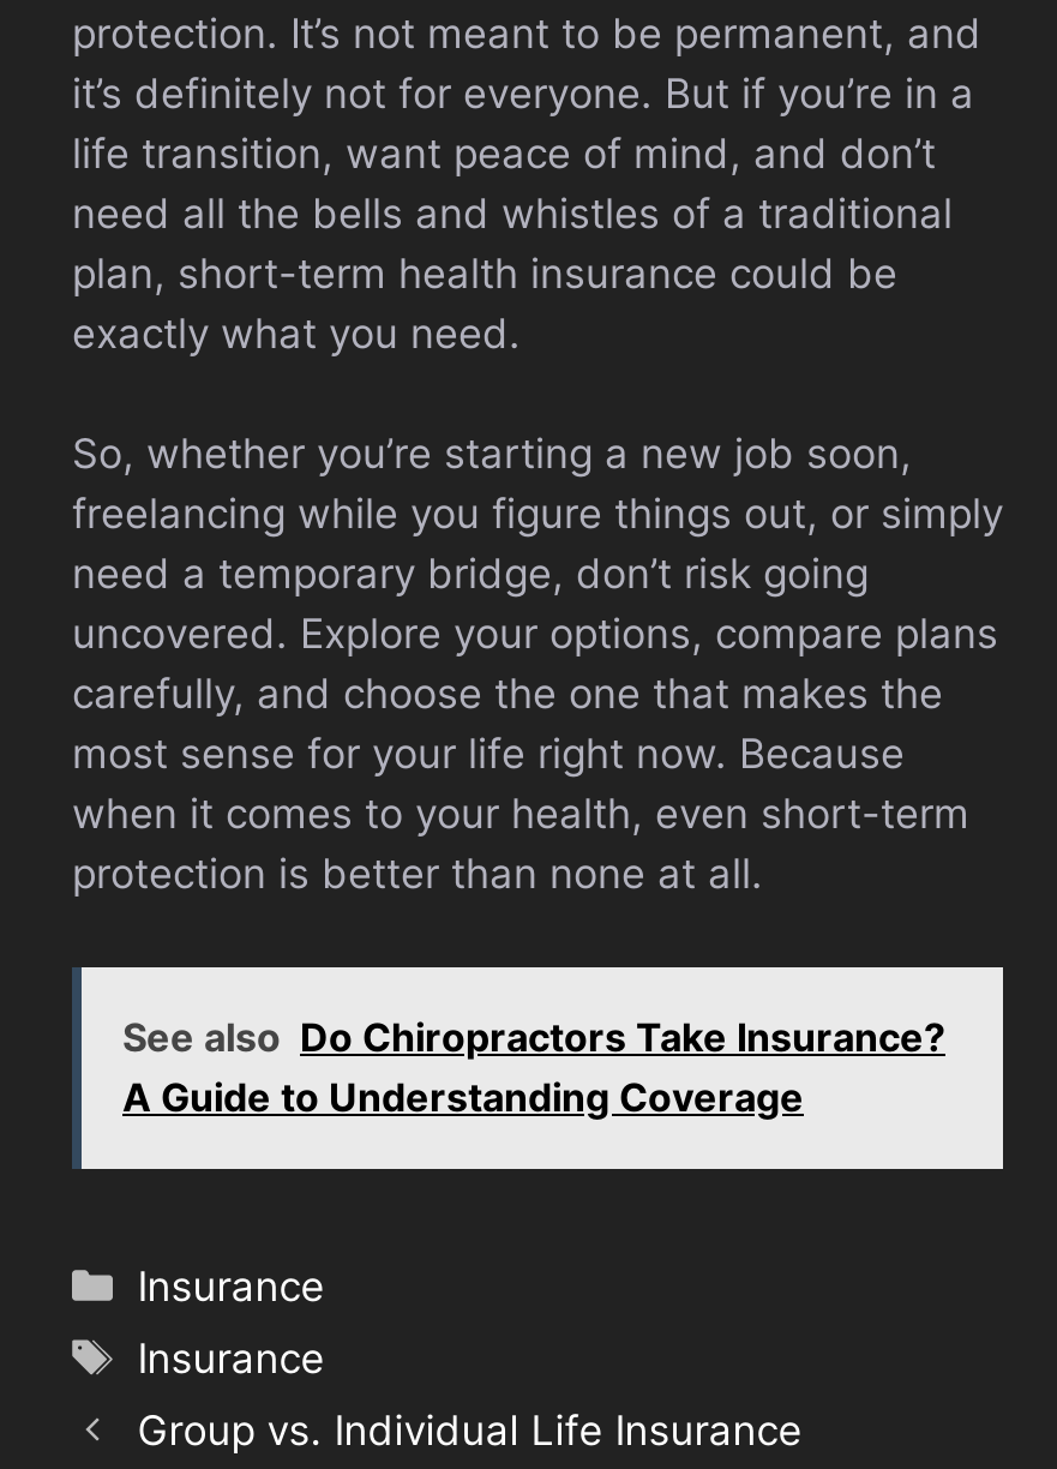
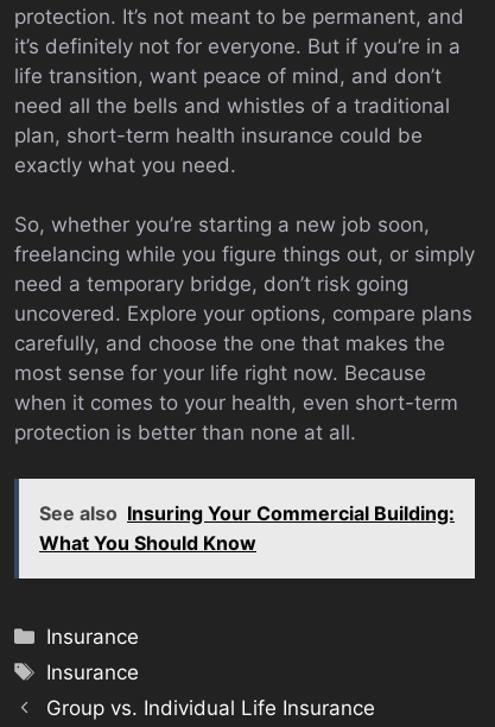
- See also Do Chiropractors Take Insurance?
- A Guide to Understanding Coverage
+ See also Insuring Your Commercial Building:
+ What You Should Know
